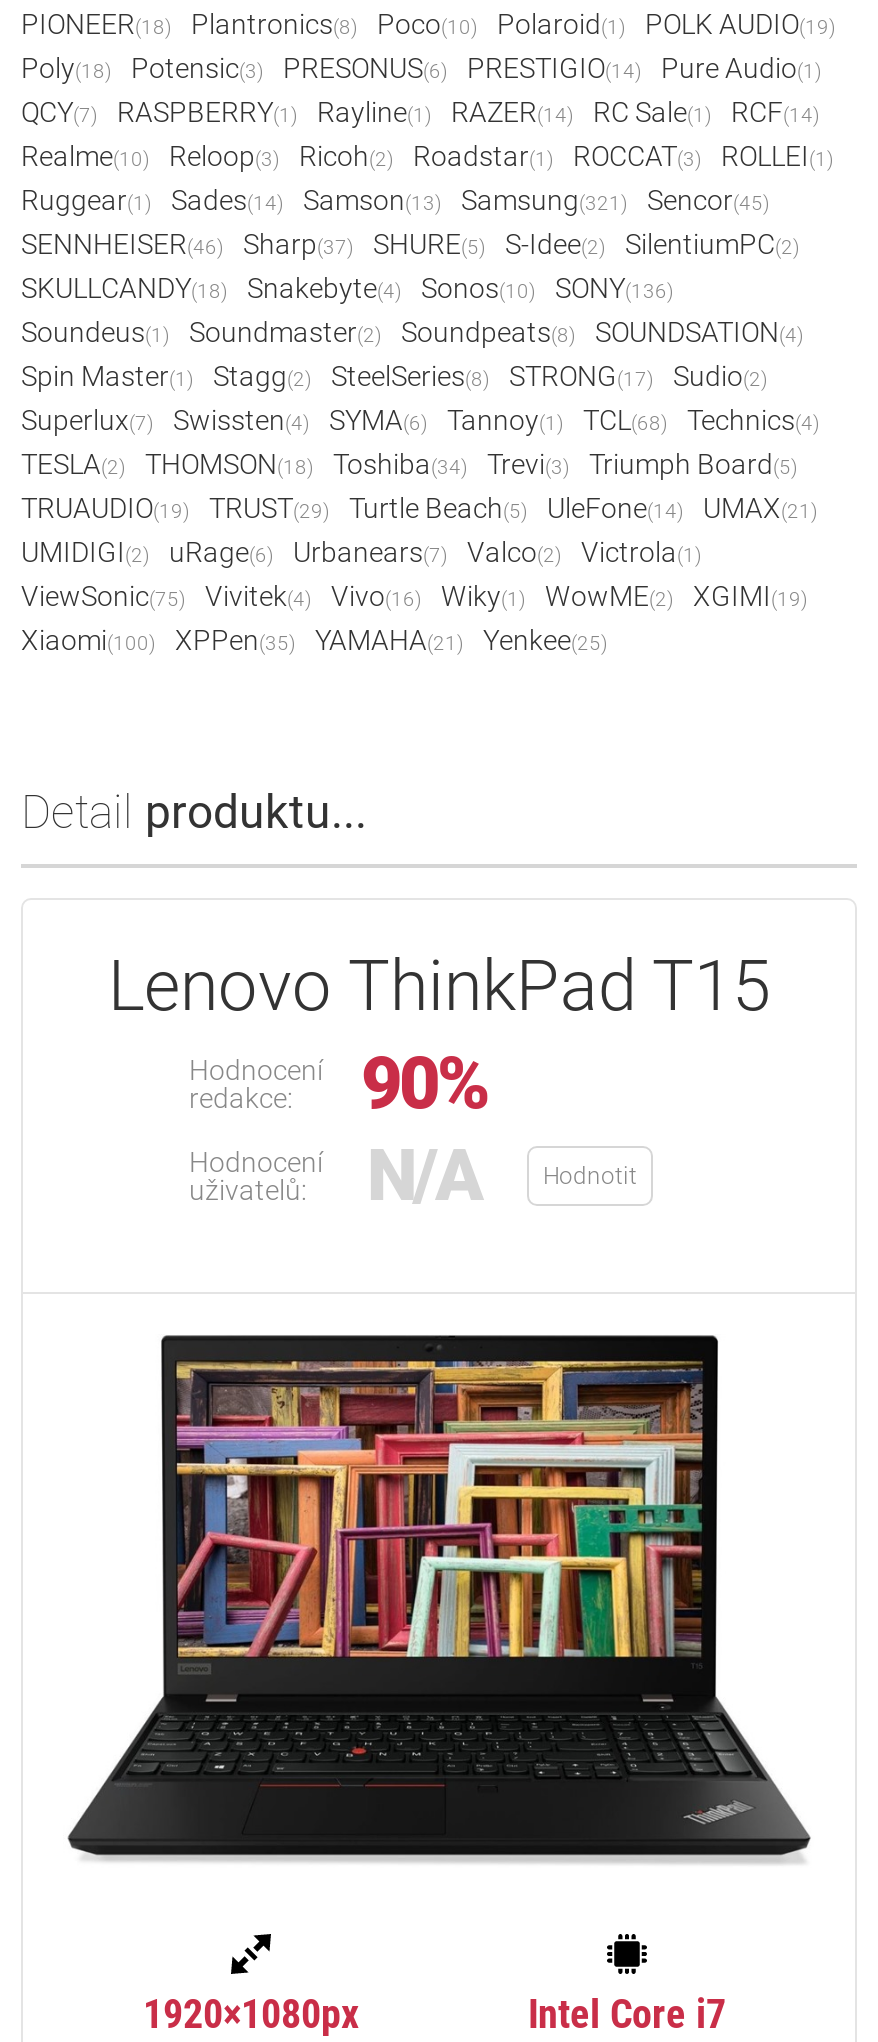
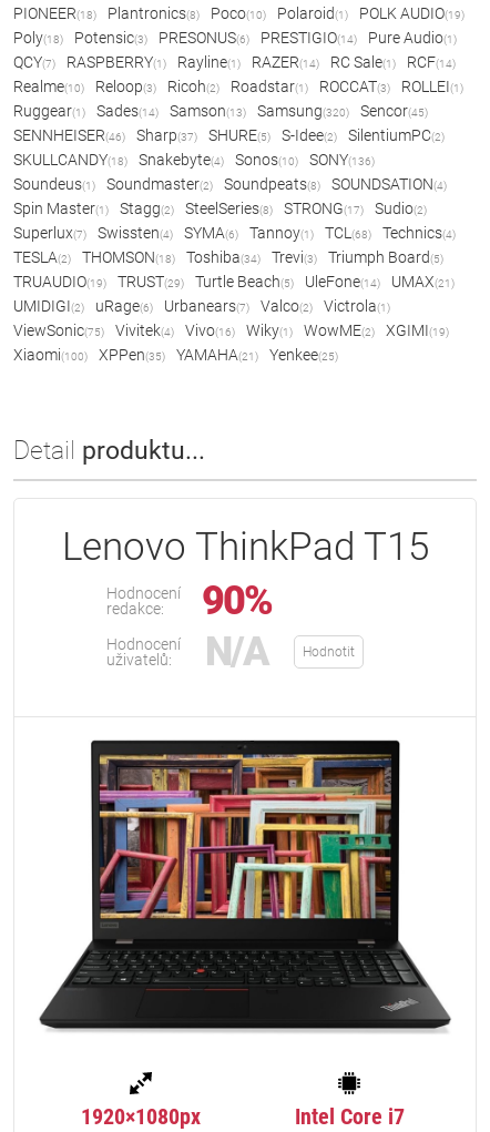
- Samsung(321)
+ Samsung(320)
